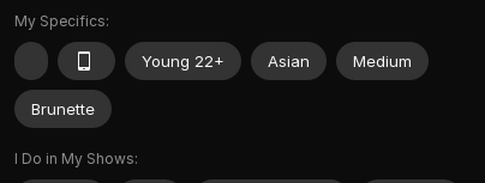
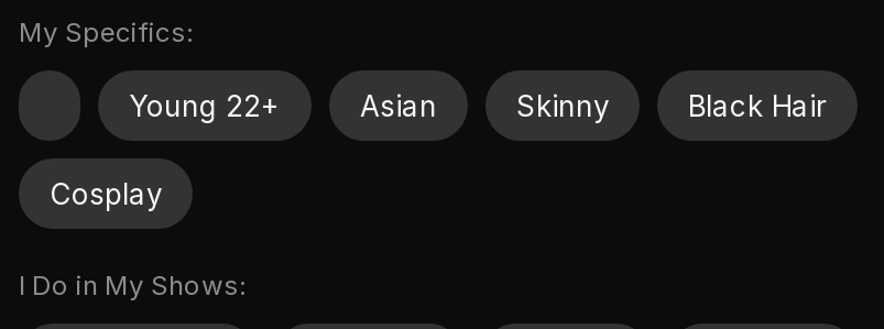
- Medium
+ Skinny
+ Black Hair

- Brunette
+ Cosplay
